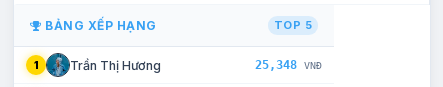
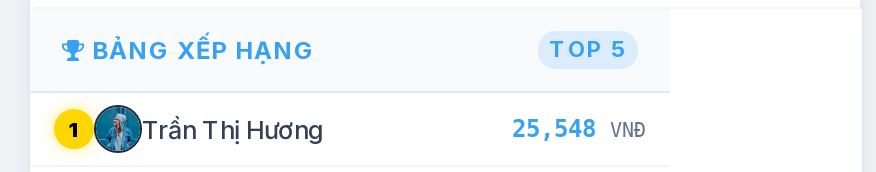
- 25,348 VNĐ
+ 25,548 VNĐ
